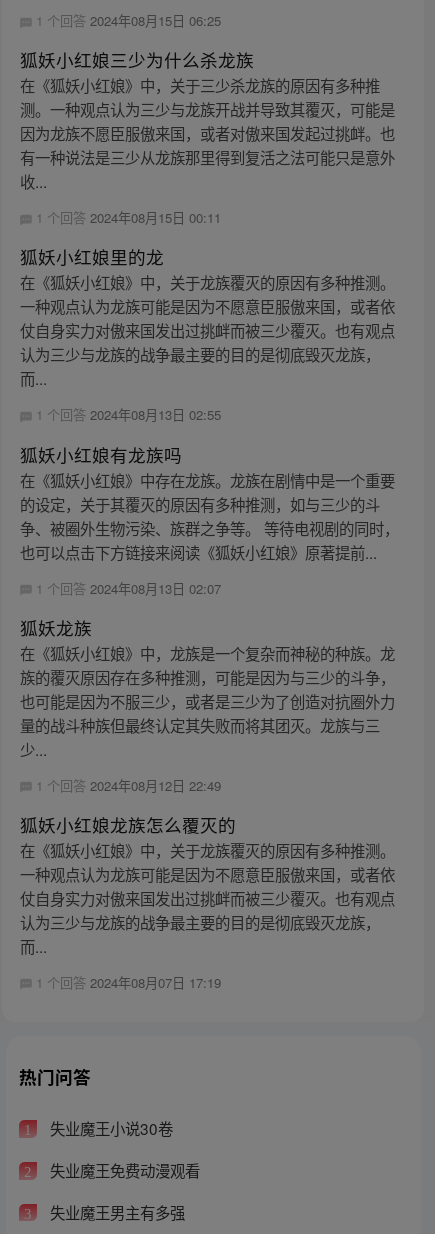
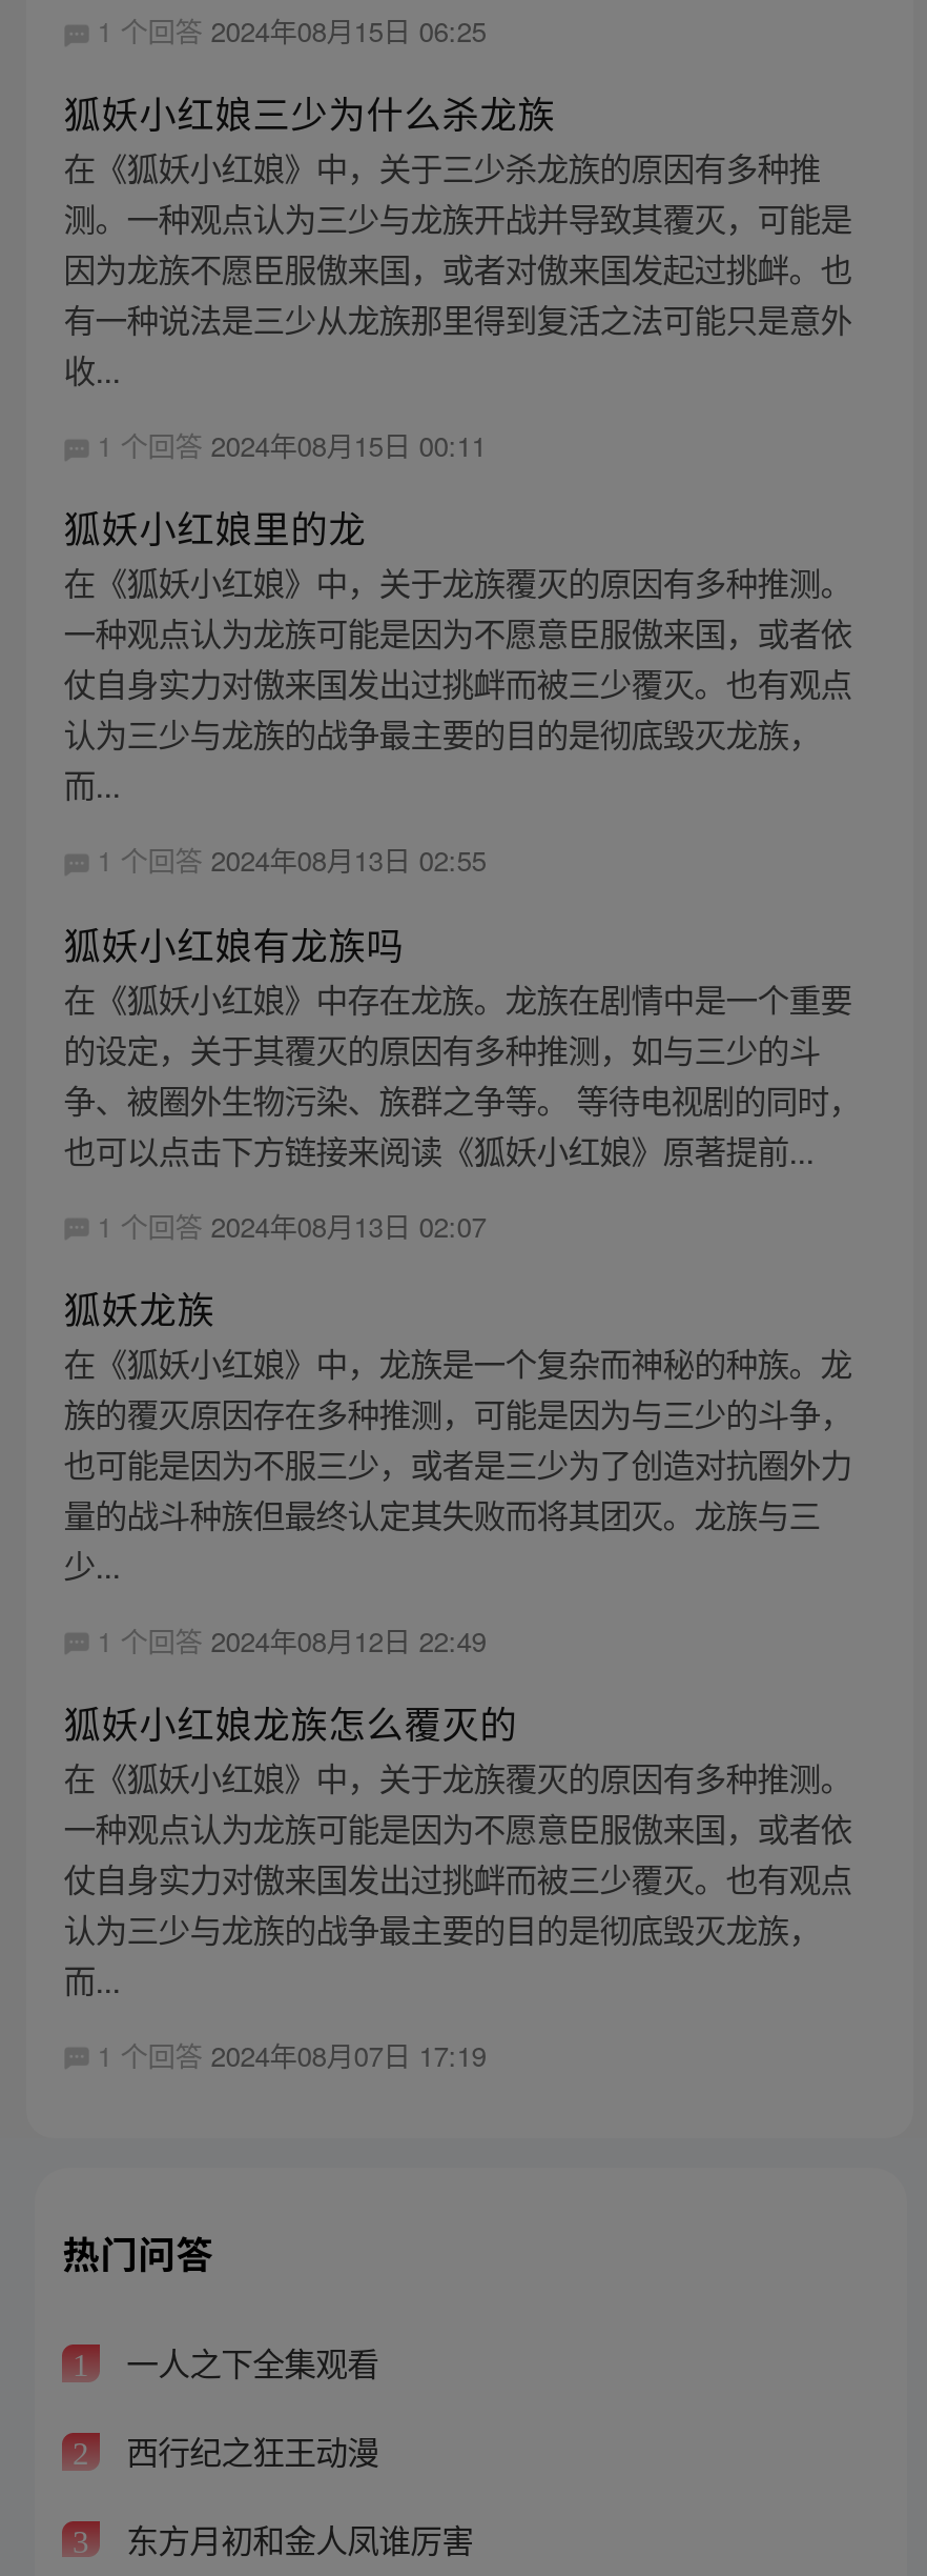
- 失业魔王小说30卷
+ 一人之下全集观看

- 失业魔王免费动漫观看
+ 西行纪之狂王动漫

- 失业魔王男主有多强
+ 东方月初和金人凤谁厉害
